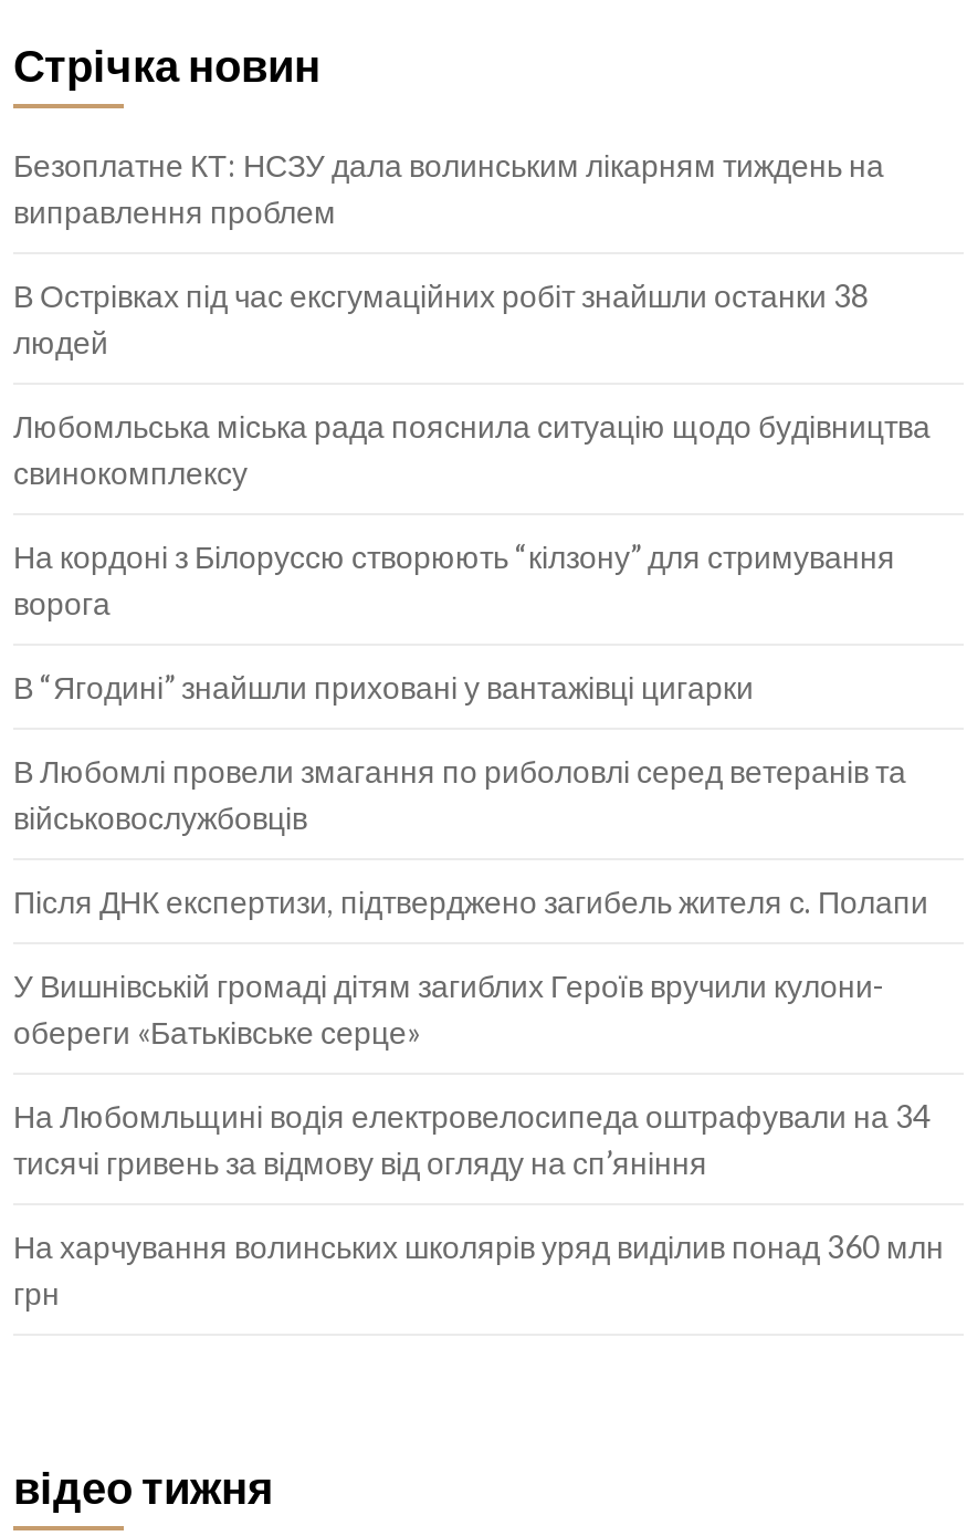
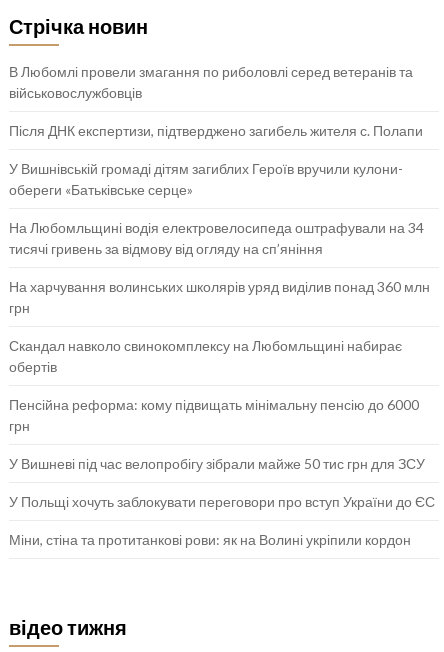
- Безоплатне КТ: НСЗУ дала волинським лікарням тиждень на
- виправлення проблем
- В Острівках під час ексгумаційних робіт знайшли останки 38
- людей
- Любомльська міська рада пояснила ситуацію щодо будівництва
- свинокомплексу
- На кордоні з Білоруссю створюють “кілзону” для стримування
- ворога
- В “Ягодині” знайшли приховані у вантажівці цигарки

moved up: В Любомлі провели змагання по риболовлі серед ветеранів та | військовослужбовців | Після ДНК експертизи, підтверджено загибель жителя с. Полапи | ... | На харчування волинських школярів уряд виділив понад 360 млн | грн

+ Скандал навколо свинокомплексу на Любомльщині набирає
+ обертів
+ Пенсійна реформа: кому підвищать мінімальну пенсію до 6000
+ грн
+ У Вишневі під час велопробігу зібрали майже 50 тис грн для ЗСУ
+ У Польщі хочуть заблокувати переговори про вступ України до ЄС
+ Міни, стіна та протитанкові рови: як на Волині укріпили кордон
